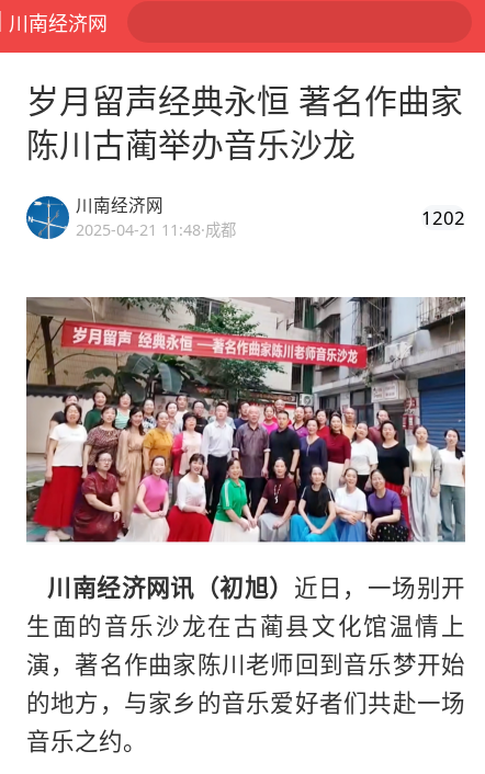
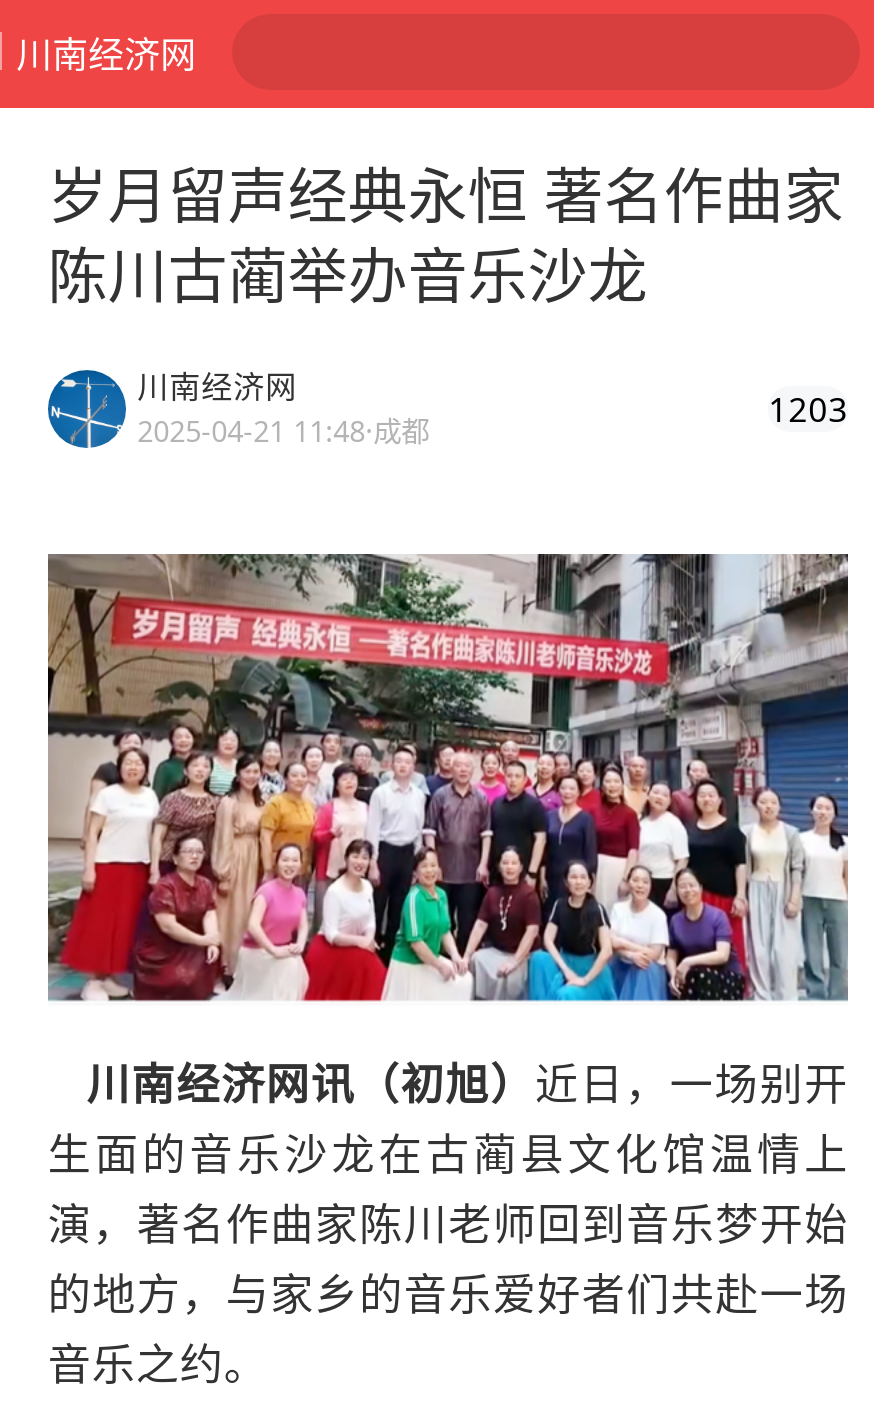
- 1202
+ 1203
